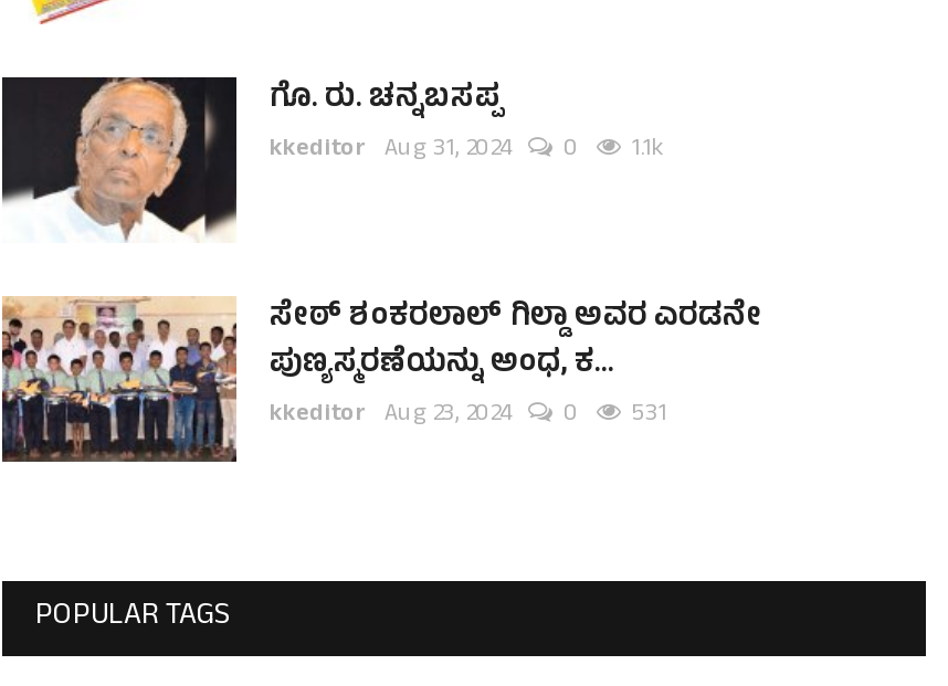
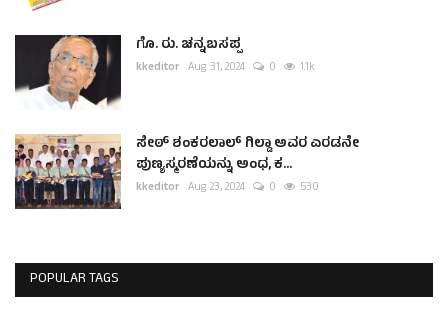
- kkeditor Aug 23, 2024 0 531
+ kkeditor Aug 23, 2024 0 530
